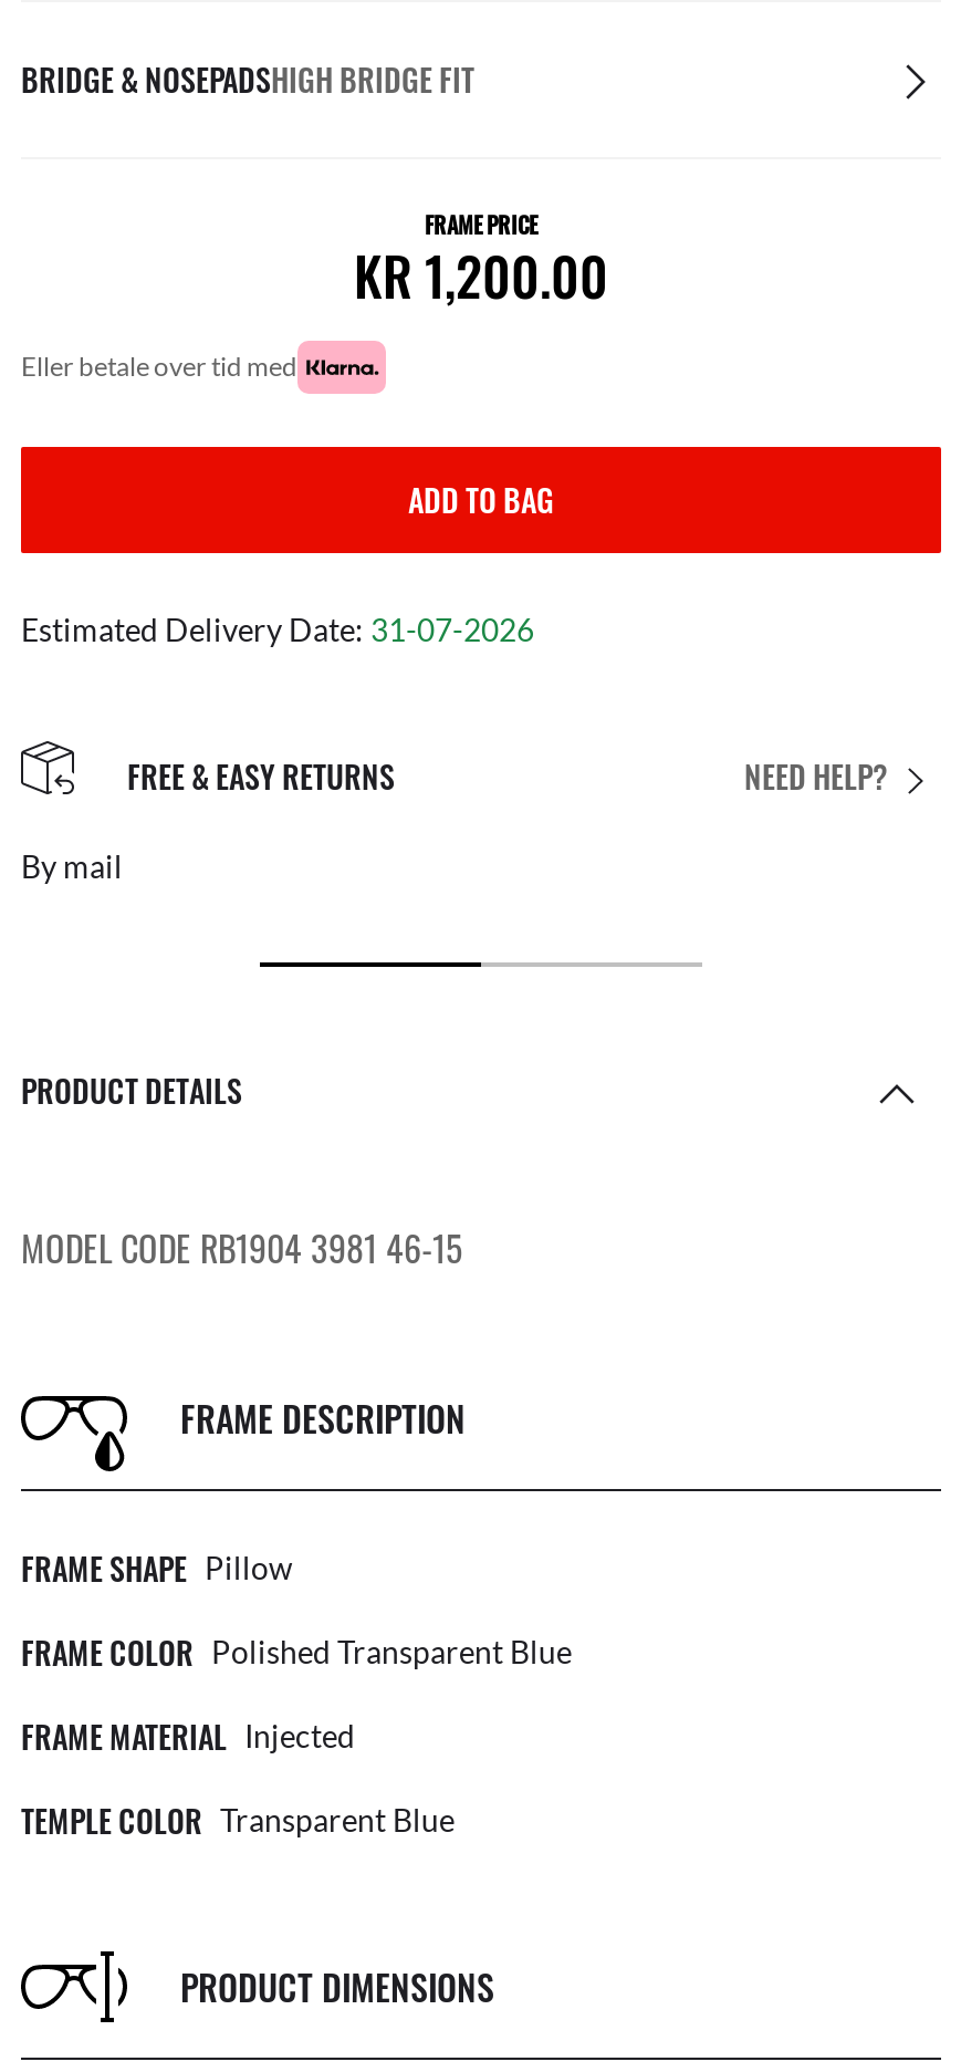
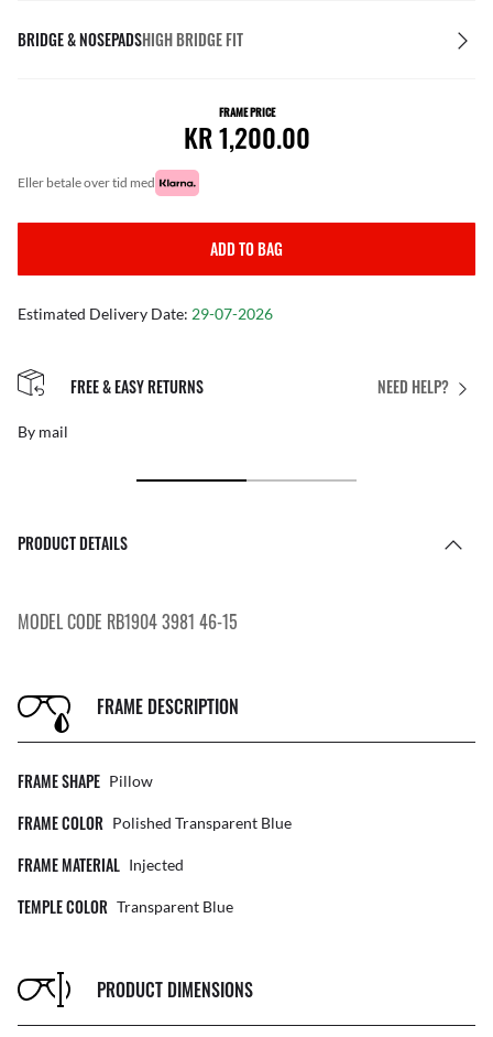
- Estimated Delivery Date: 31-07-2026
+ Estimated Delivery Date: 29-07-2026
